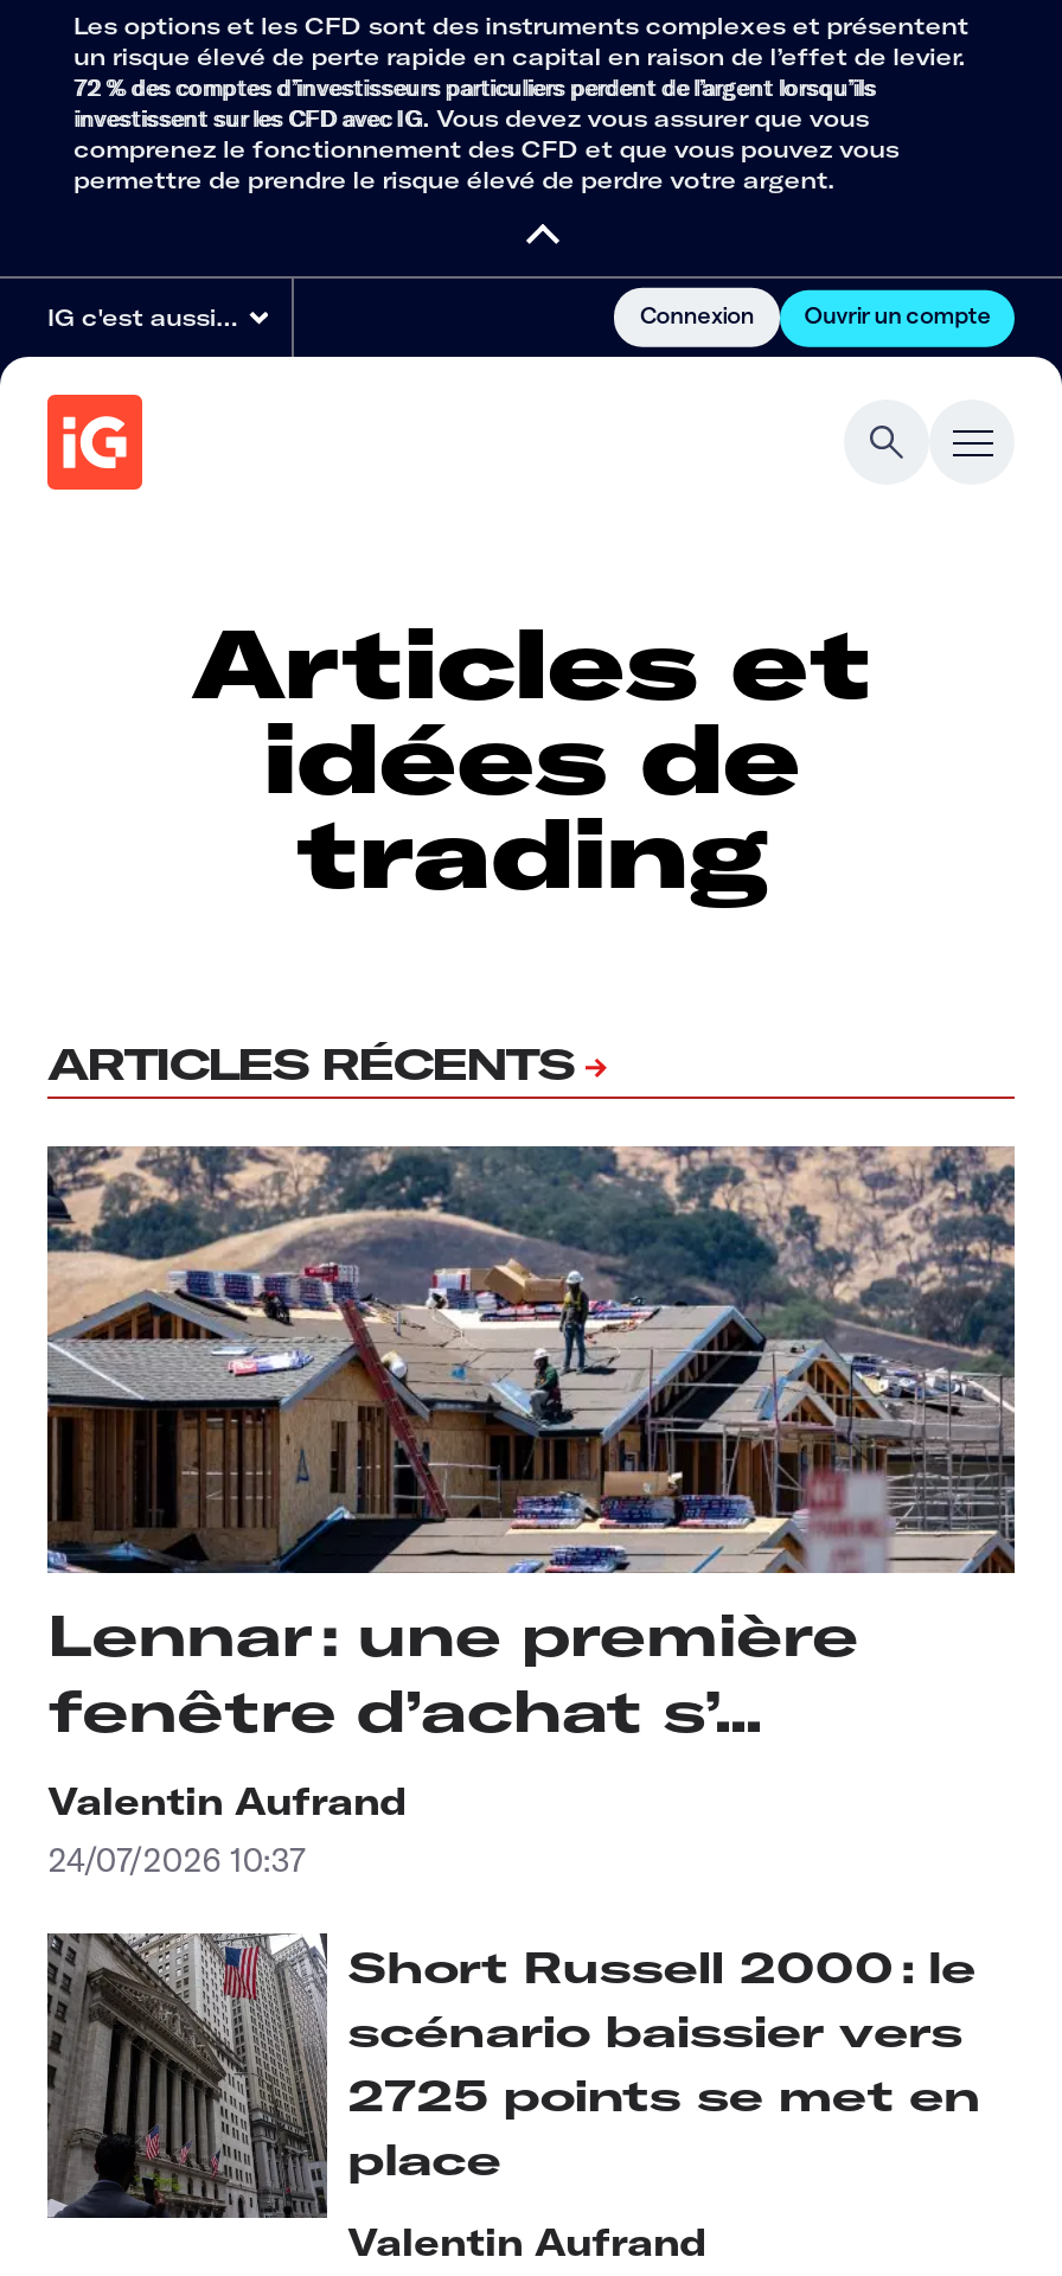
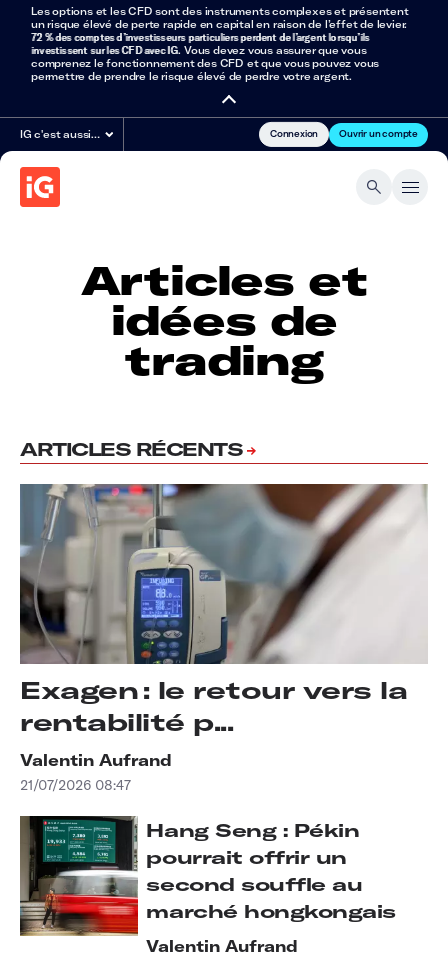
- [image]
- Lennar : une première
- fenêtre d’achat s’...
+ [image]
+ Exagen : le retour vers la
+ rentabilité p...

- 24/07/2026 10:37
+ 21/07/2026 08:47

- [image]
- Short Russell 2000 : le
- scénario baissier vers
- 2725 points se met en
- place
+ [image]
+ Hang Seng : Pékin
+ pourrait offrir un
+ second souffle au
+ marché hongkongais
